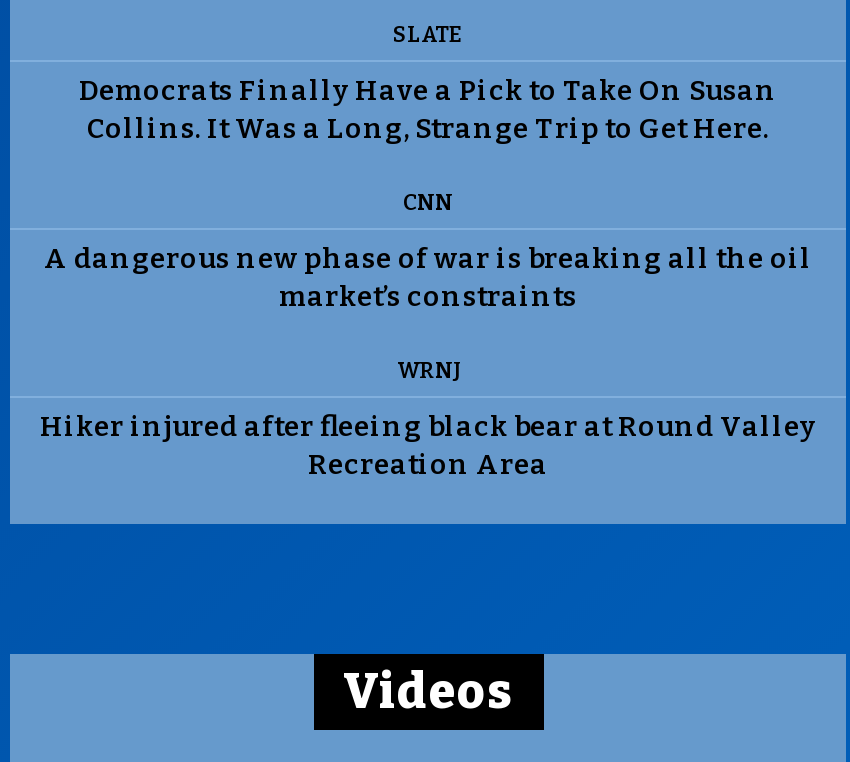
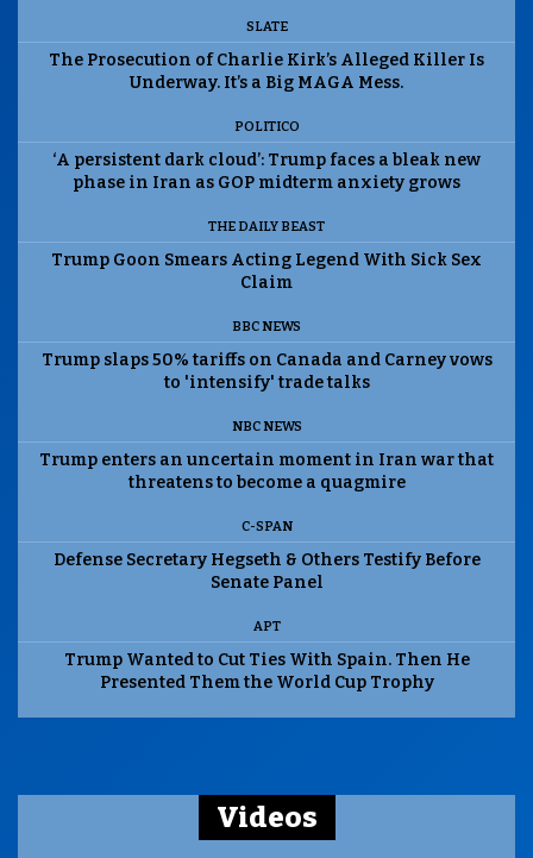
- Democrats Finally Have a Pick to Take On Susan
- Collins. It Was a Long, Strange Trip to Get Here.
- CNN
- A dangerous new phase of war is breaking all the oil
- market’s constraints
- WRNJ
- Hiker injured after fleeing black bear at Round Valley
- Recreation Area
+ The Prosecution of Charlie Kirk’s Alleged Killer Is
+ Underway. It’s a Big MAGA Mess.
+ POLITICO
+ ‘A persistent dark cloud’: Trump faces a bleak new
+ phase in Iran as GOP midterm anxiety grows
+ THE DAILY BEAST
+ Trump Goon Smears Acting Legend With Sick Sex
+ Claim
+ BBC NEWS
+ Trump slaps 50% tariffs on Canada and Carney vows
+ to 'intensify' trade talks
+ NBC NEWS
+ Trump enters an uncertain moment in Iran war that
+ threatens to become a quagmire
+ C-SPAN
+ Defense Secretary Hegseth & Others Testify Before
+ Senate Panel
+ APT
+ Trump Wanted to Cut Ties With Spain. Then He
+ Presented Them the World Cup Trophy
